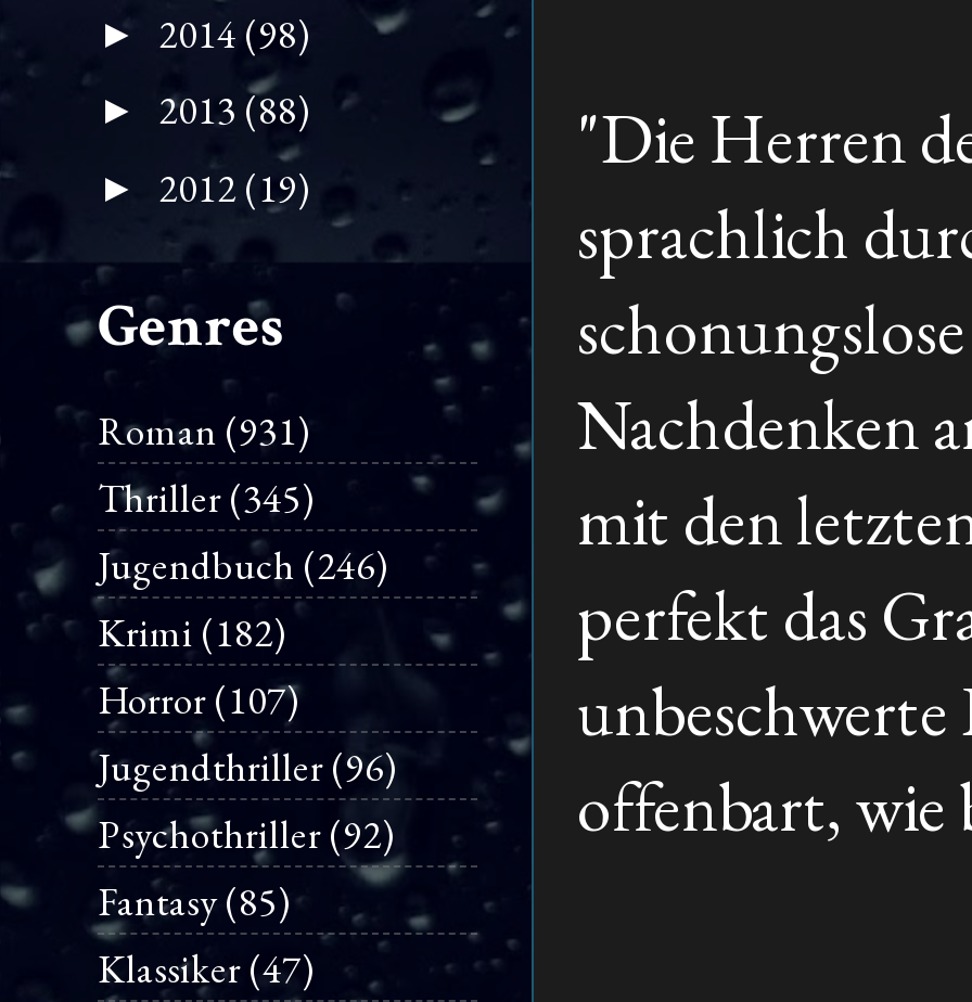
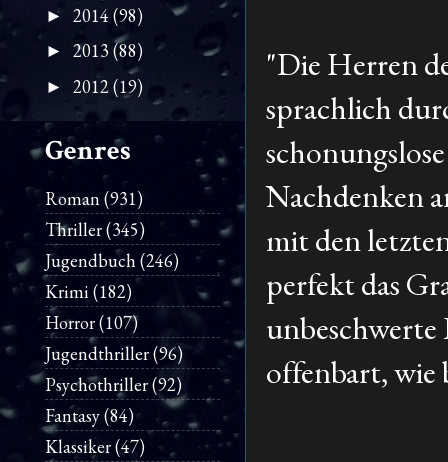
- Fantasy (85)
+ Fantasy (84)
